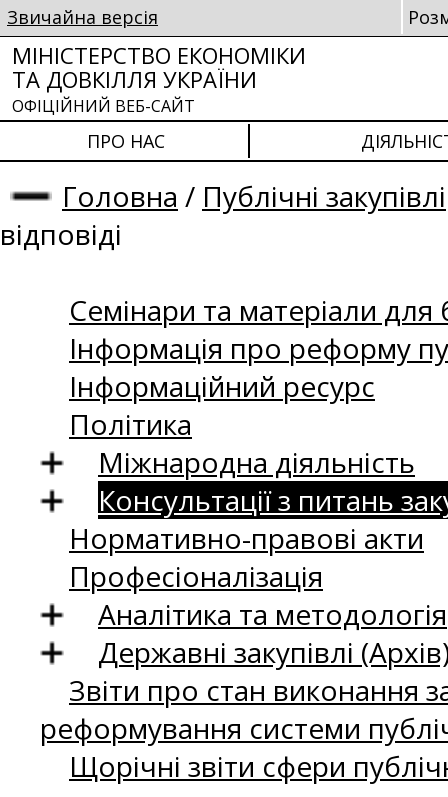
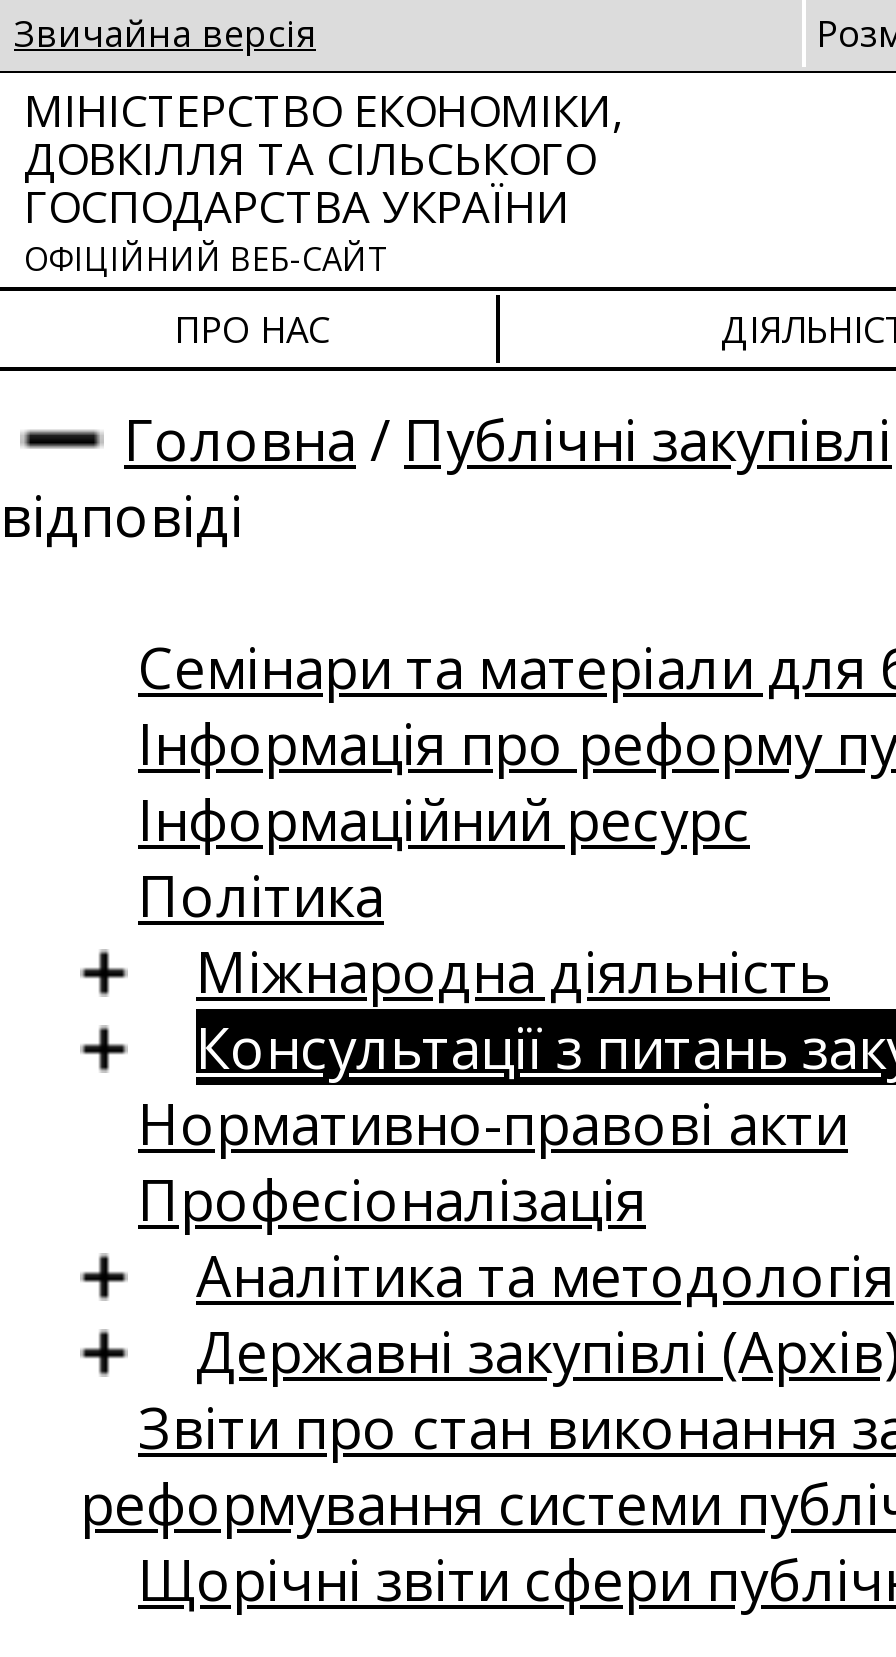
- МІНІСТЕРСТВО ЕКОНОМІКИ
- ТА ДОВКІЛЛЯ УКРАЇНИ
+ МІНІСТЕРСТВО ЕКОНОМІКИ,
+ ДОВКІЛЛЯ ТА СІЛЬСЬКОГО
+ ГОСПОДАРСТВА УКРАЇНИ
